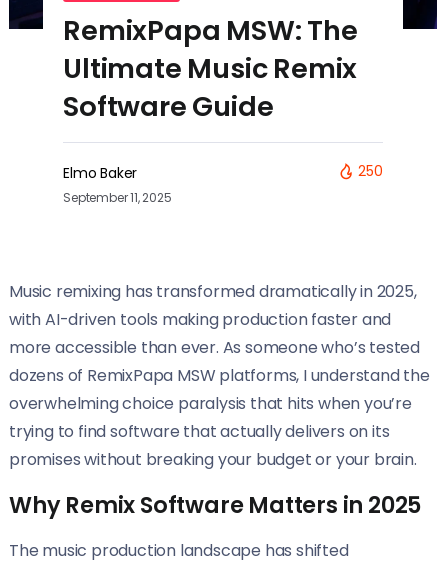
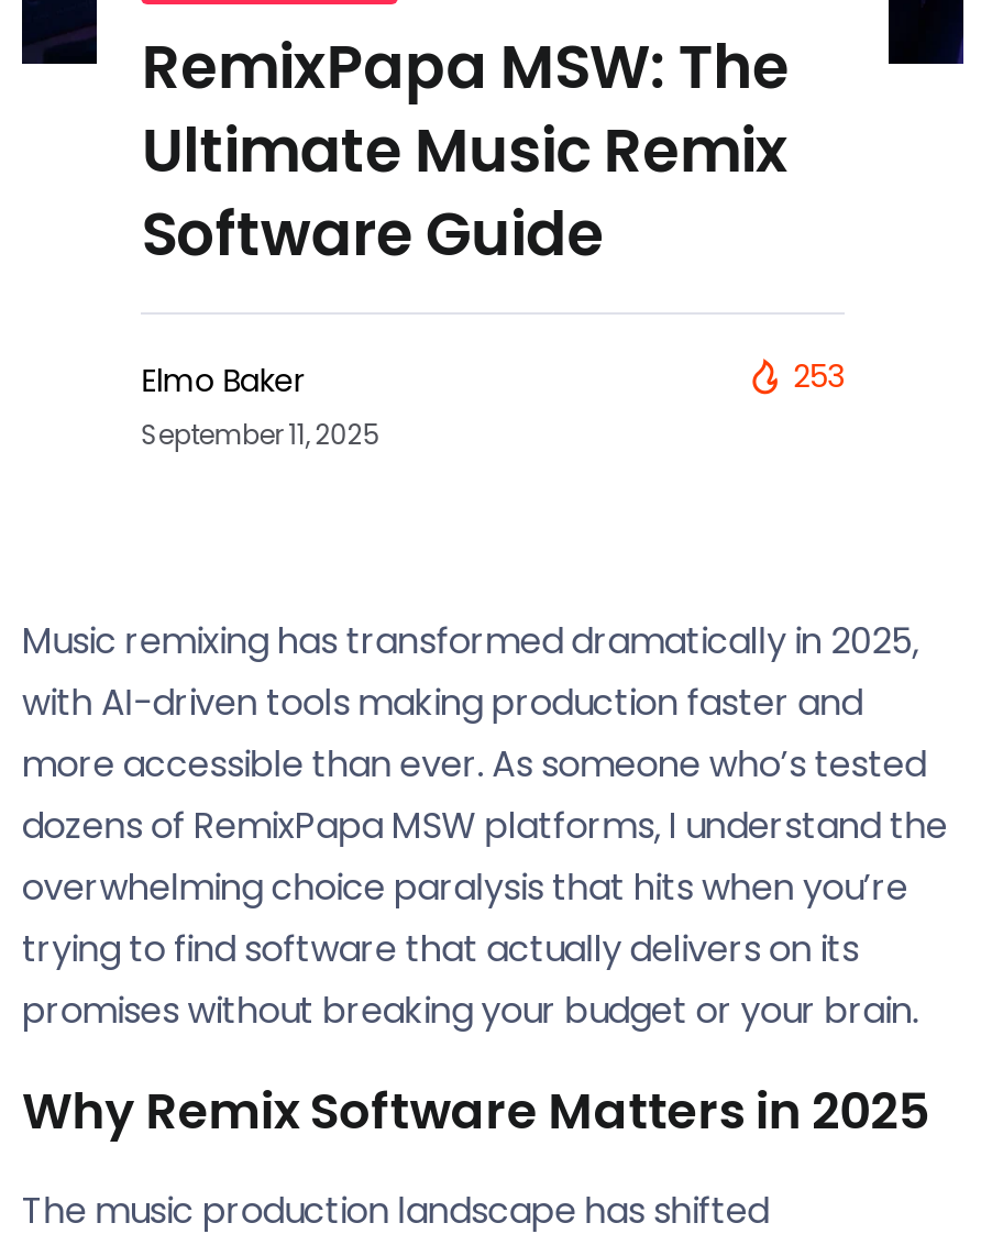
- 250
+ 253
